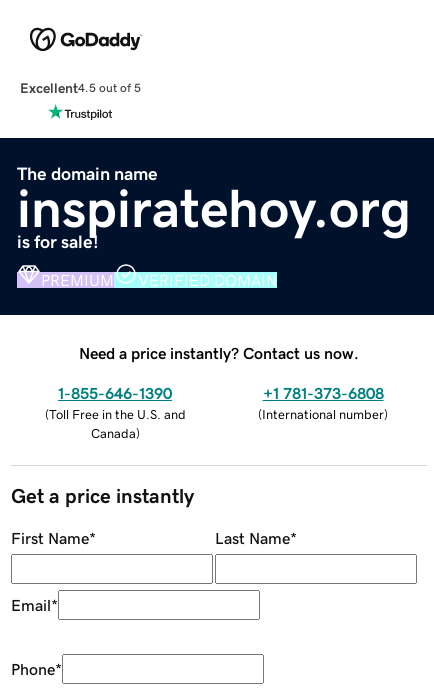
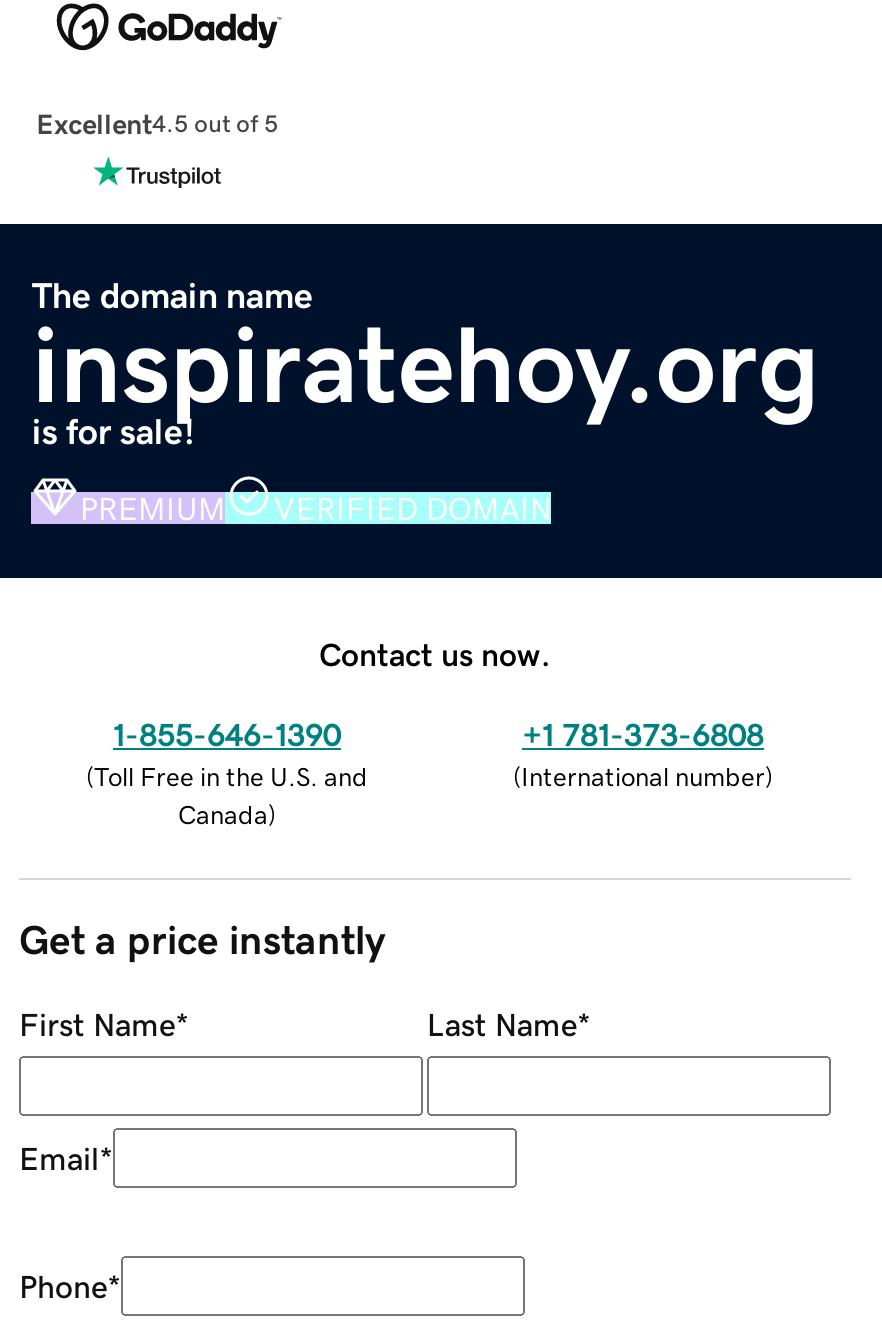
- Need a price instantly? Contact us now.
+ Contact us now.
